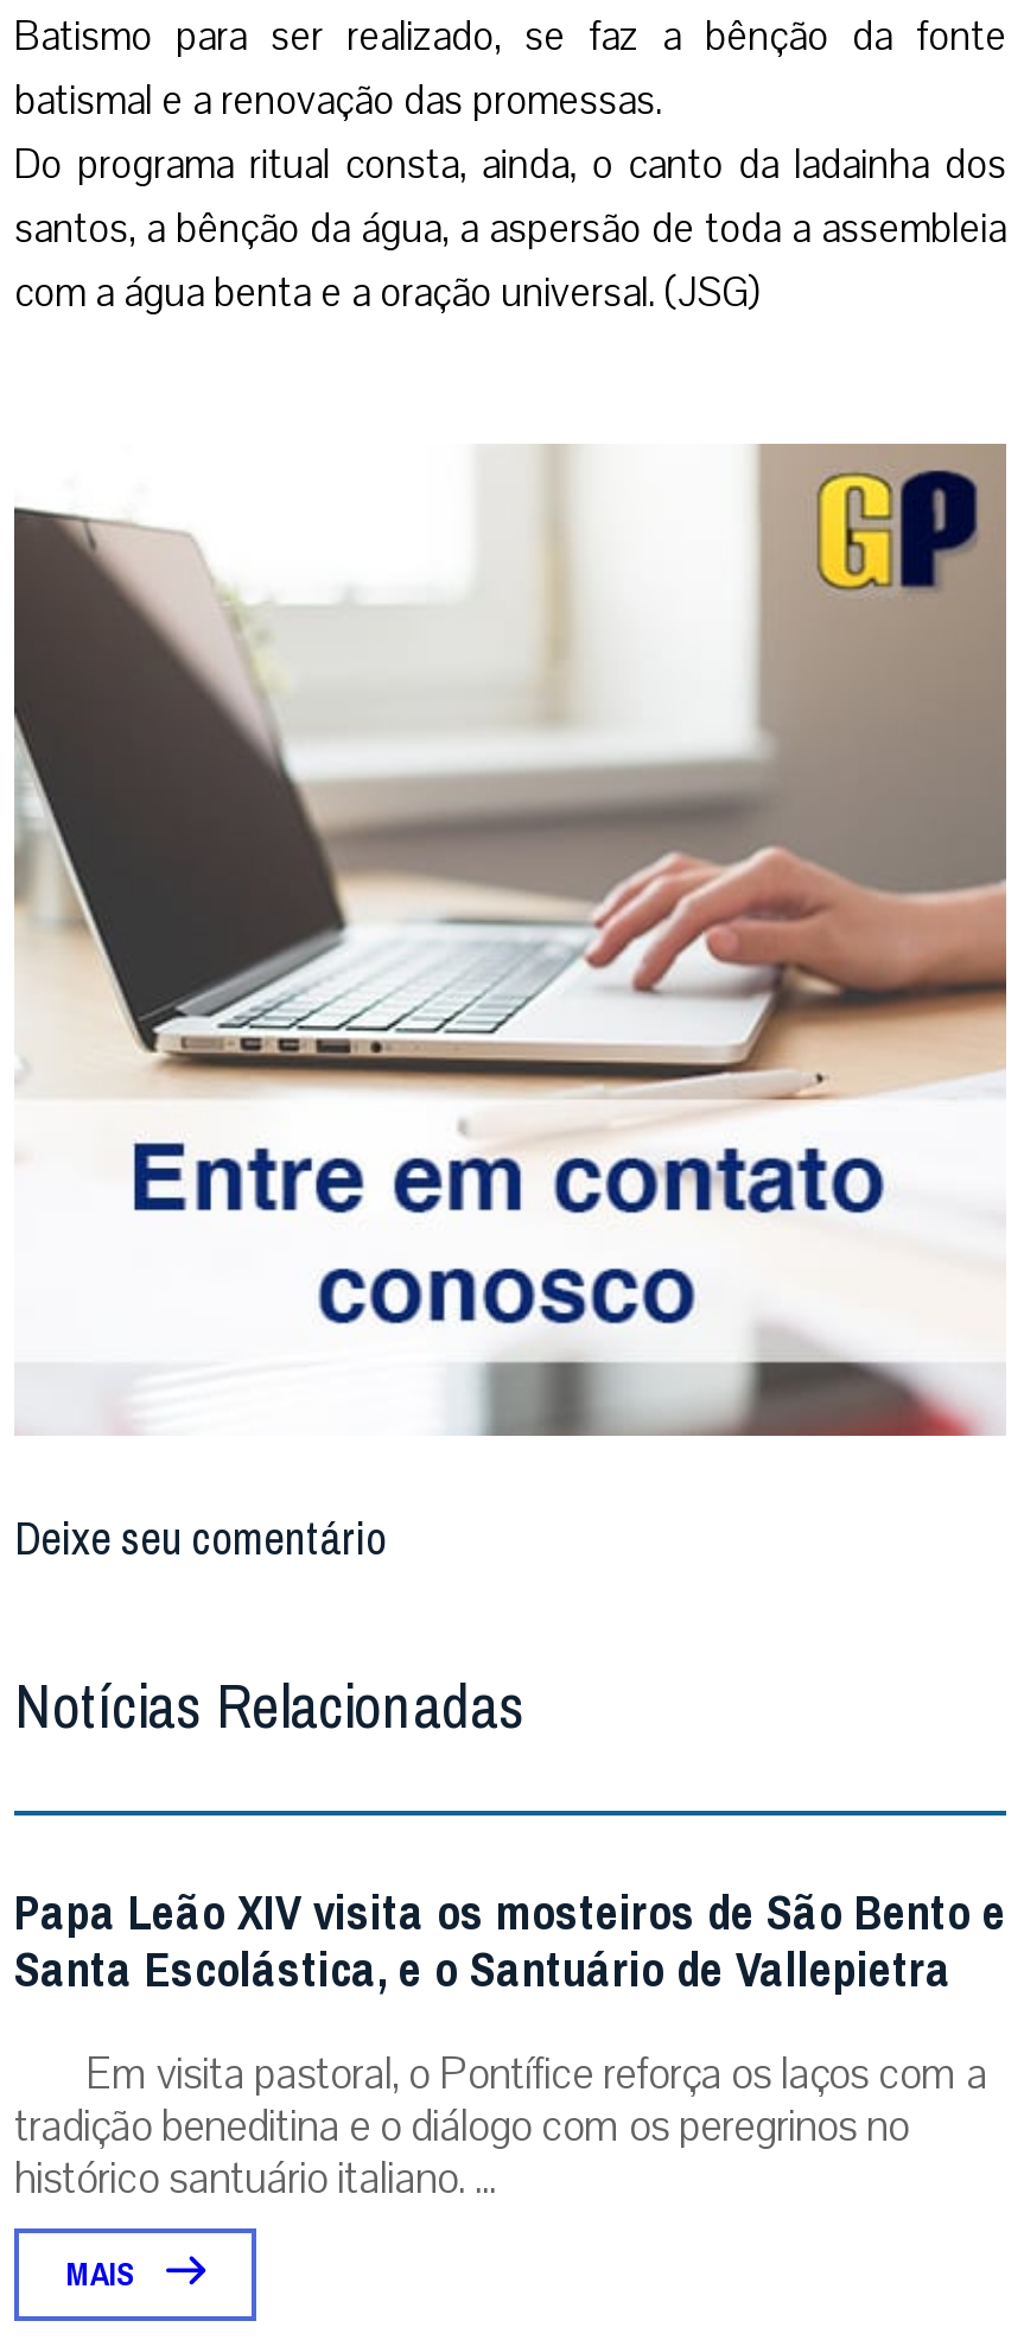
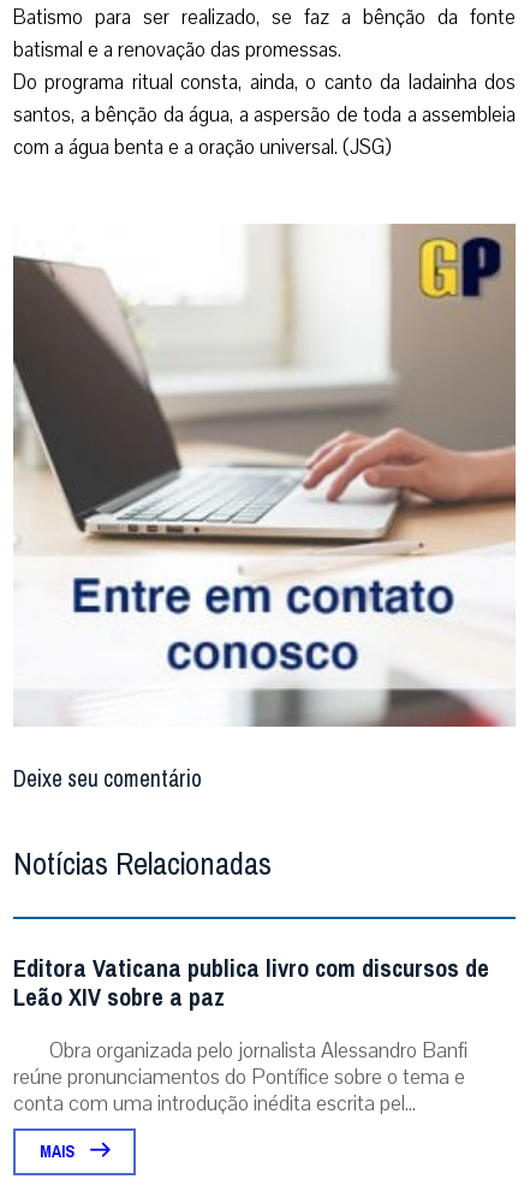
- Papa Leão XIV visita os mosteiros de São Bento e
- Santa Escolástica, e o Santuário de Vallepietra
- Em visita pastoral, o Pontífice reforça os laços com a
- tradição beneditina e o diálogo com os peregrinos no
- histórico santuário italiano. ...
+ Editora Vaticana publica livro com discursos de
+ Leão XIV sobre a paz
+ Obra organizada pelo jornalista Alessandro Banfi
+ reúne pronunciamentos do Pontífice sobre o tema e
+ conta com uma introdução inédita escrita pel...
